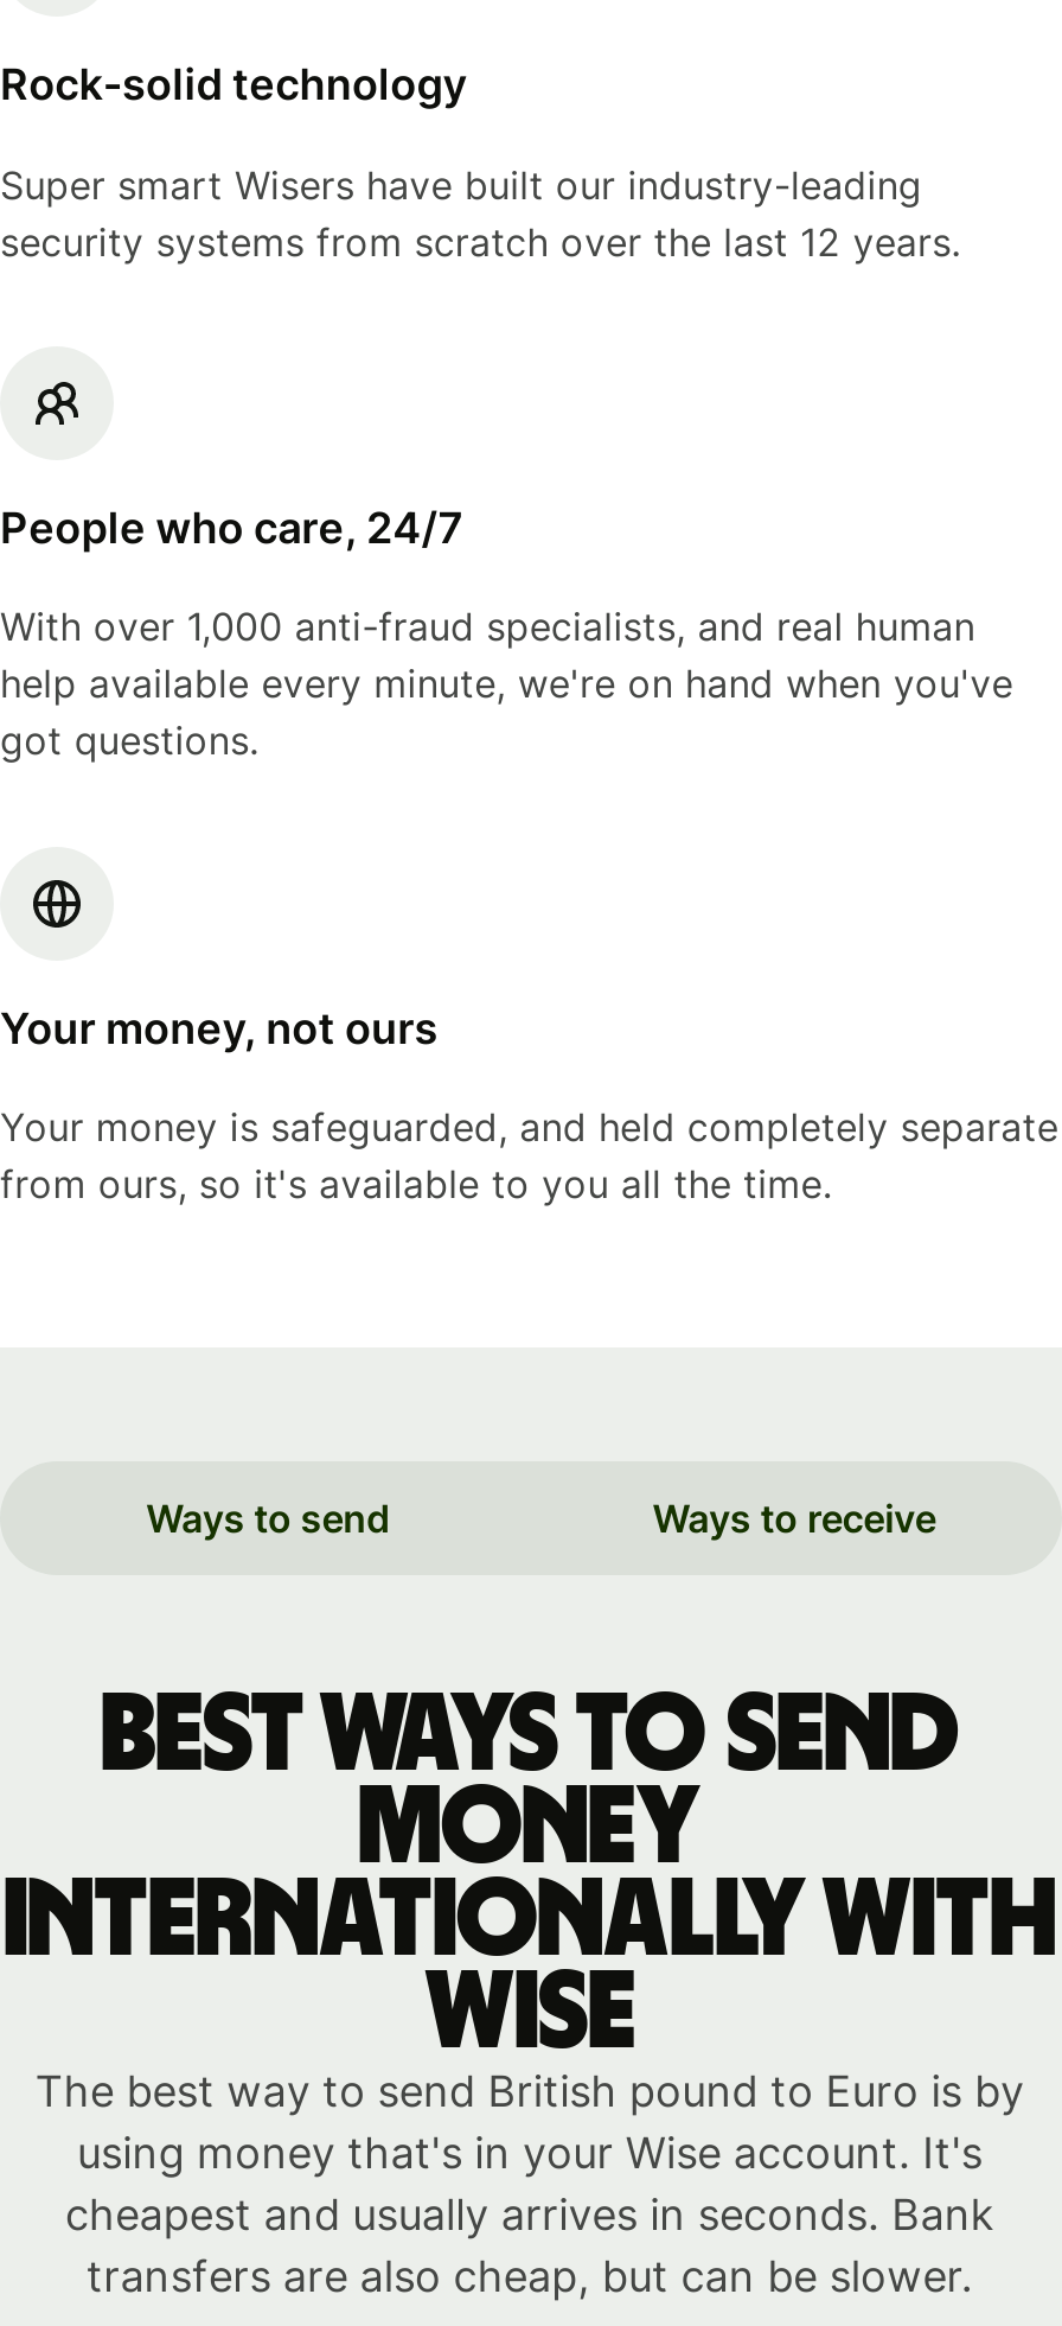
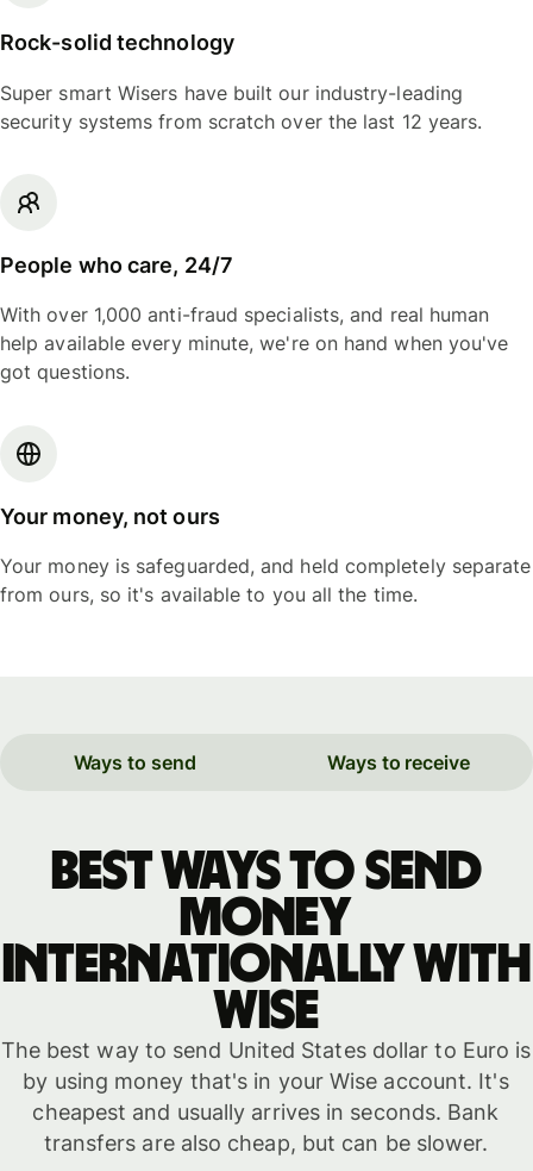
- The best way to send British pound to Euro is by
- using money that's in your Wise account. It's
+ The best way to send United States dollar to Euro is
+ by using money that's in your Wise account. It's
